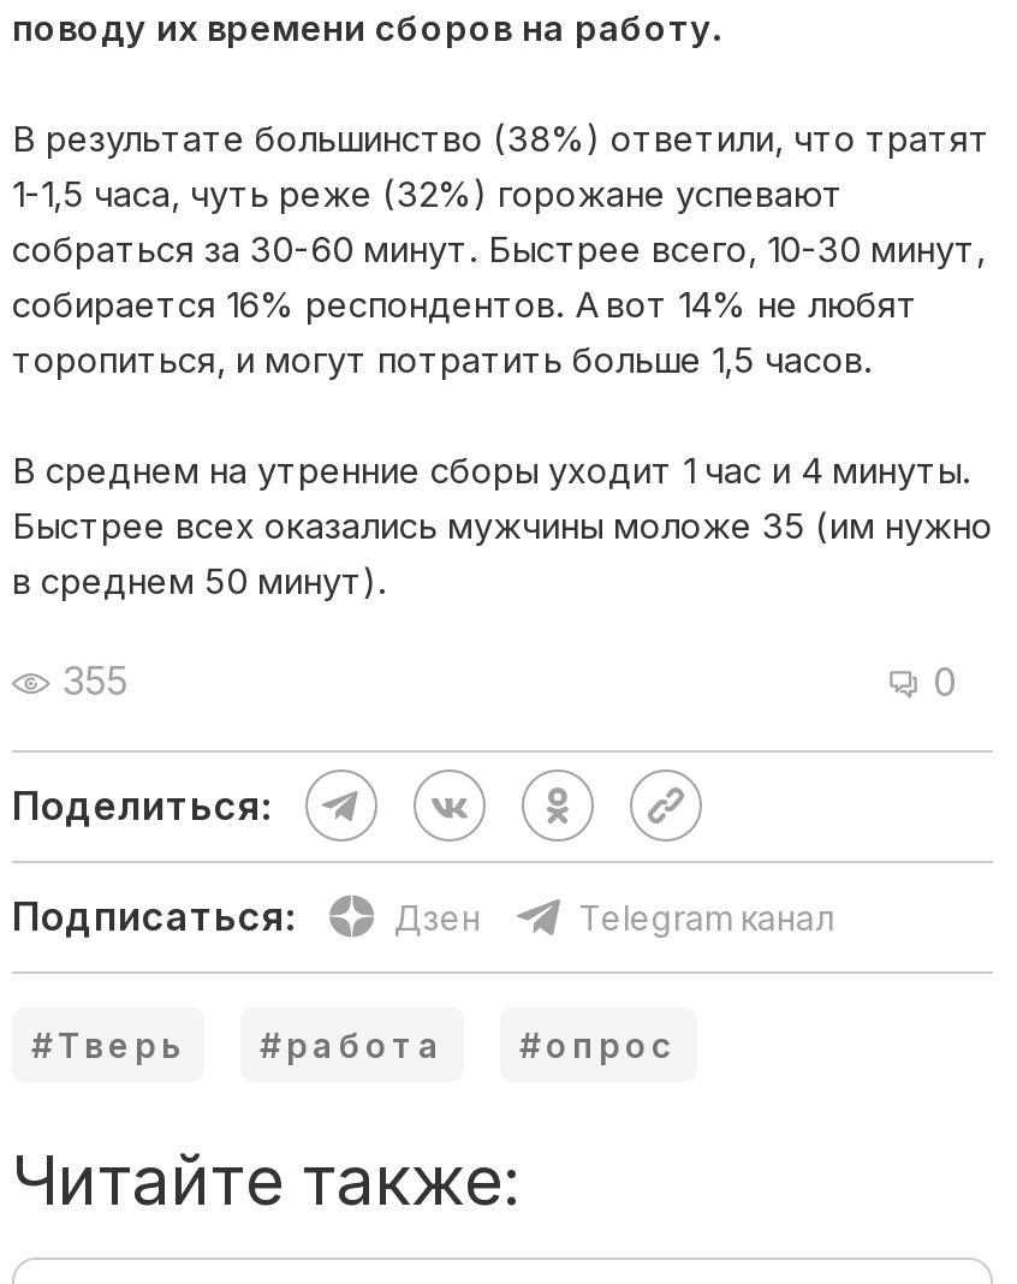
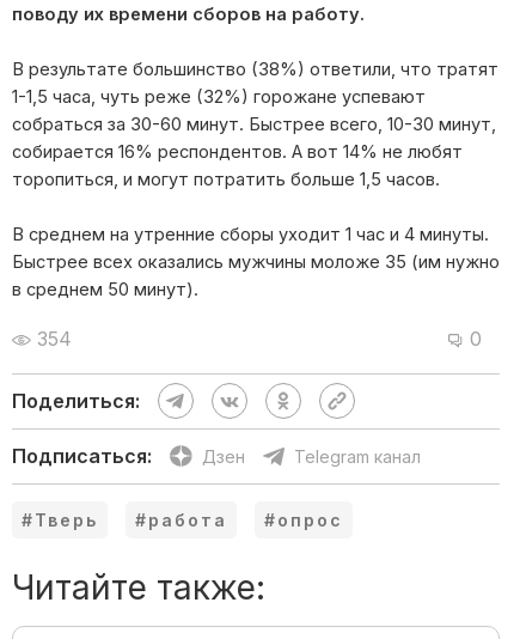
- 355
+ 354
